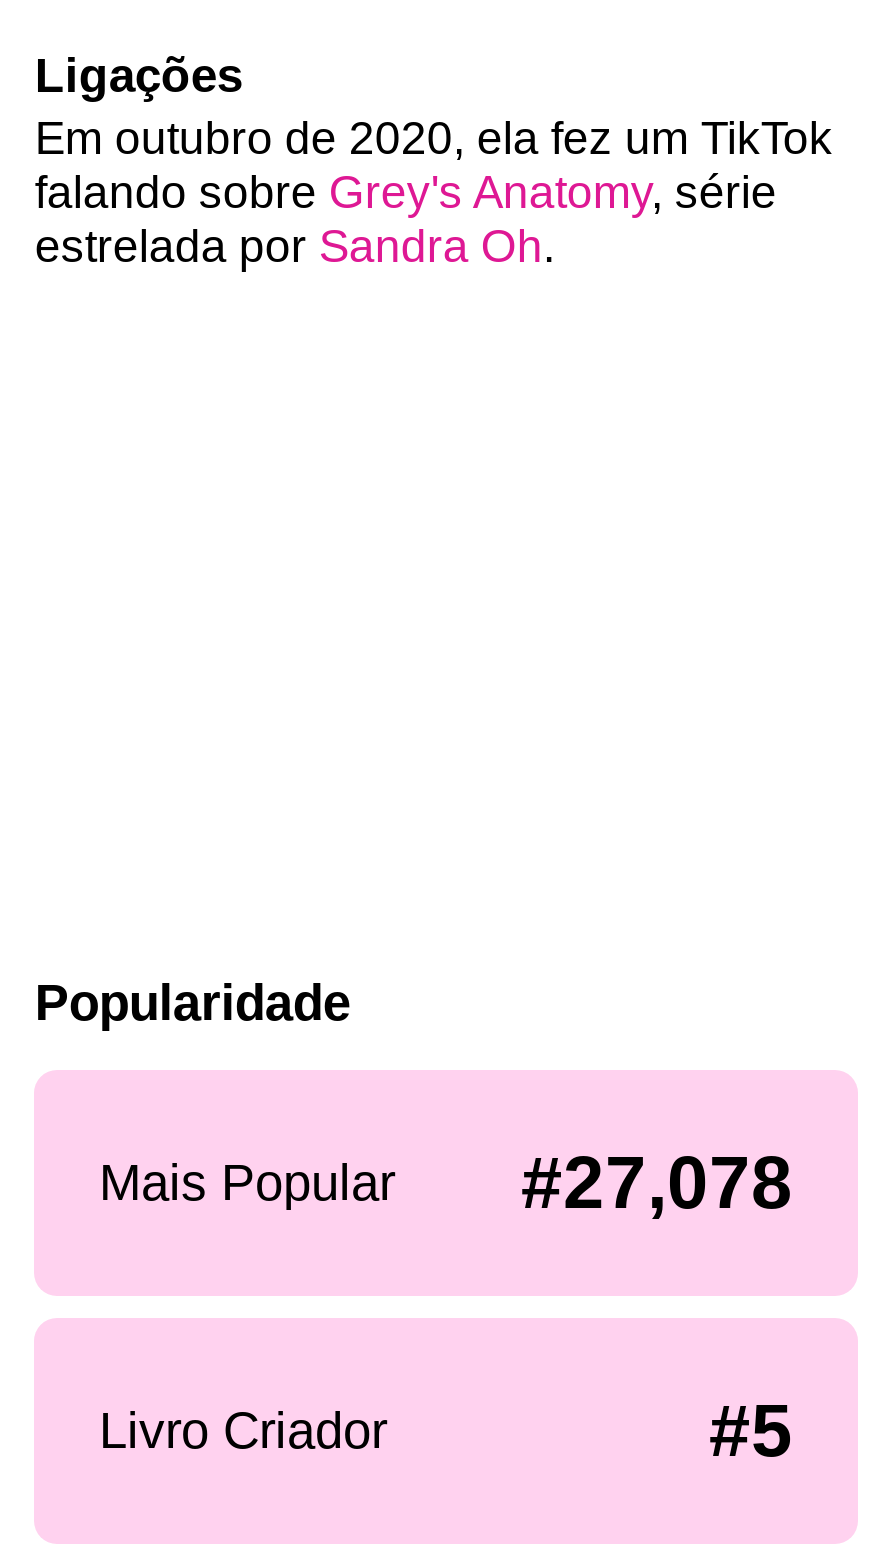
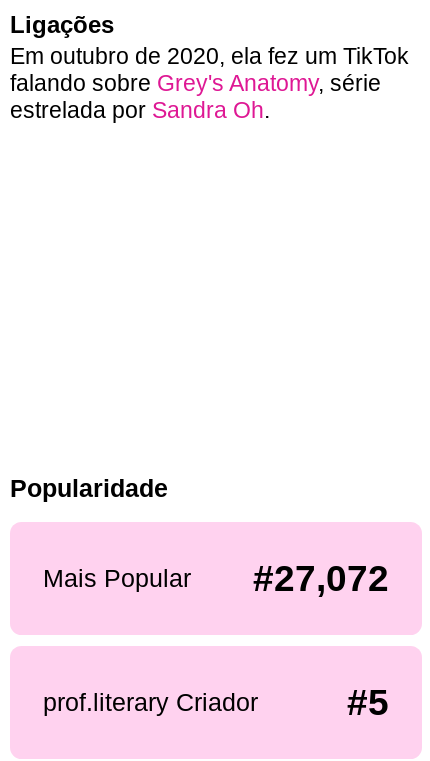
- #27,078
+ #27,072

- Livro Criador
+ prof.literary Criador
